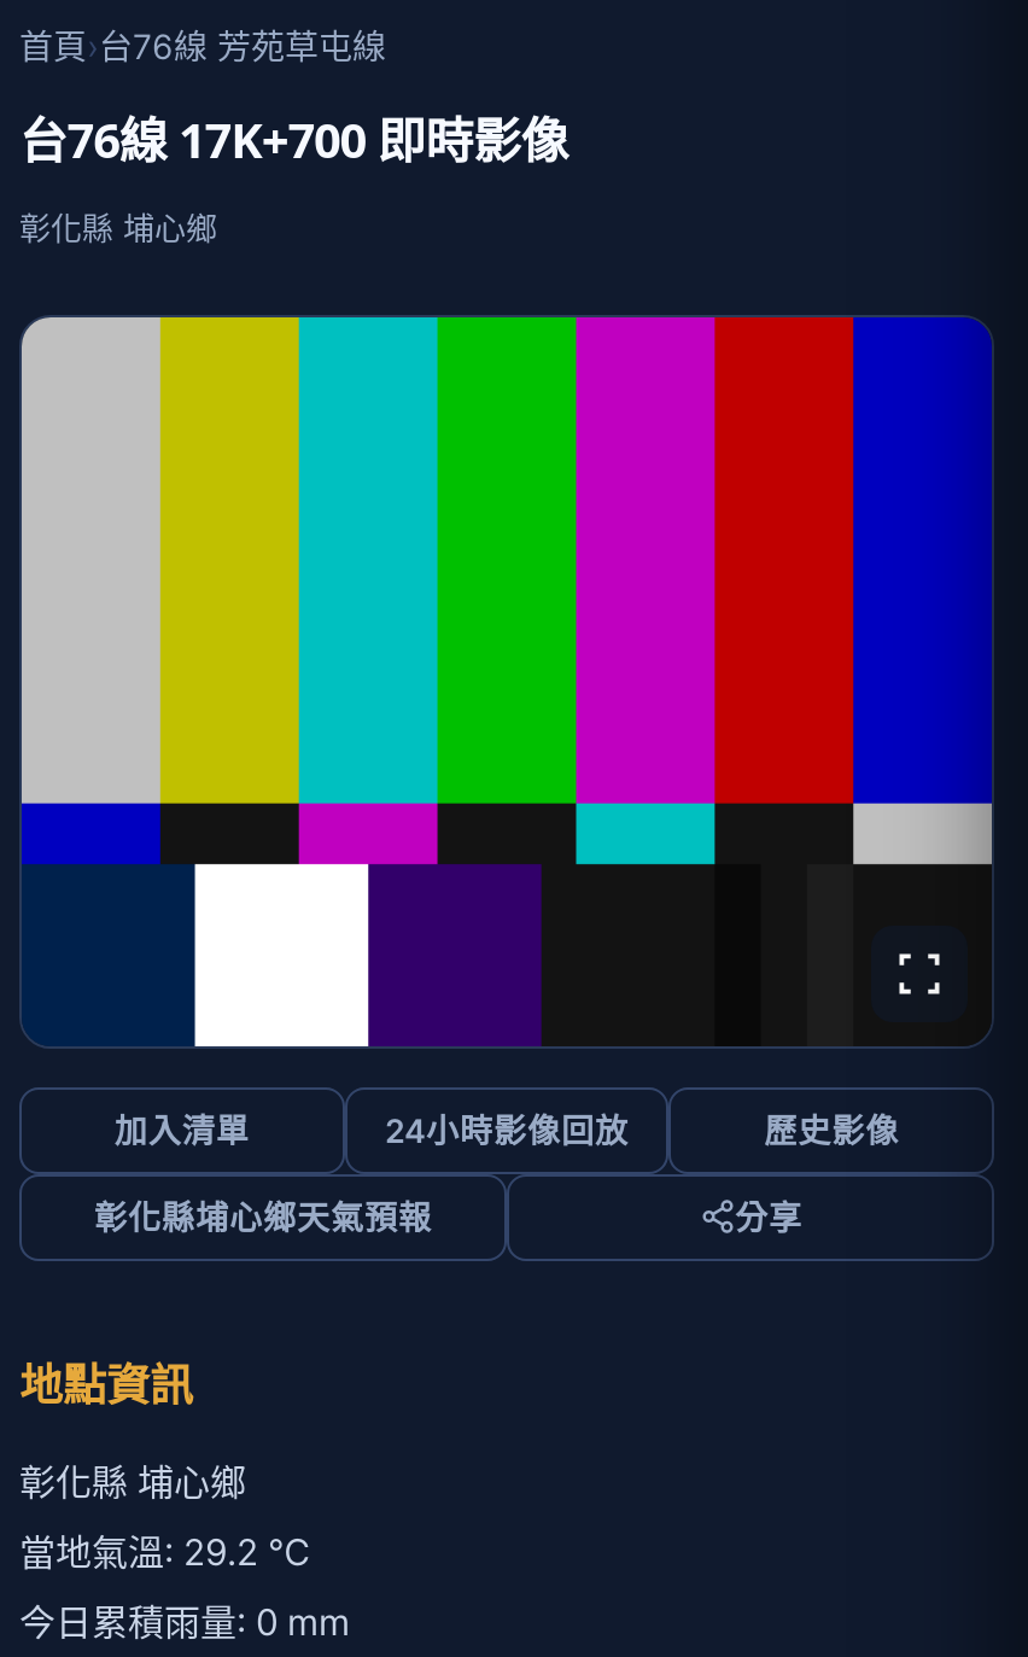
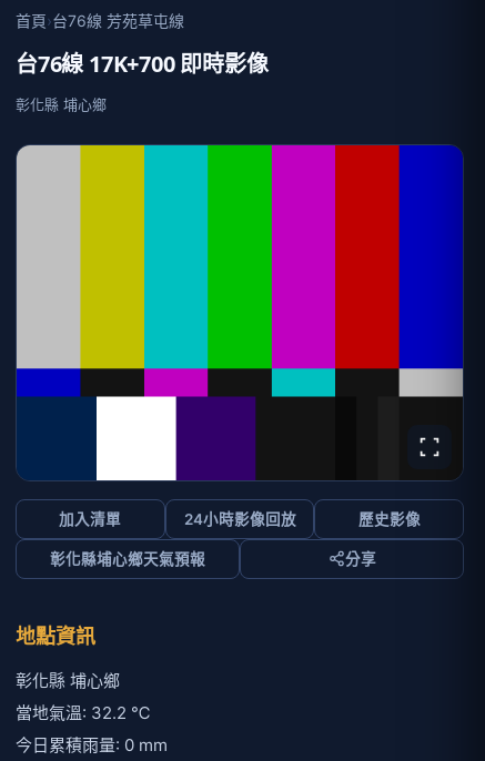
- 當地氣溫: 29.2 ℃
+ 當地氣溫: 32.2 ℃
